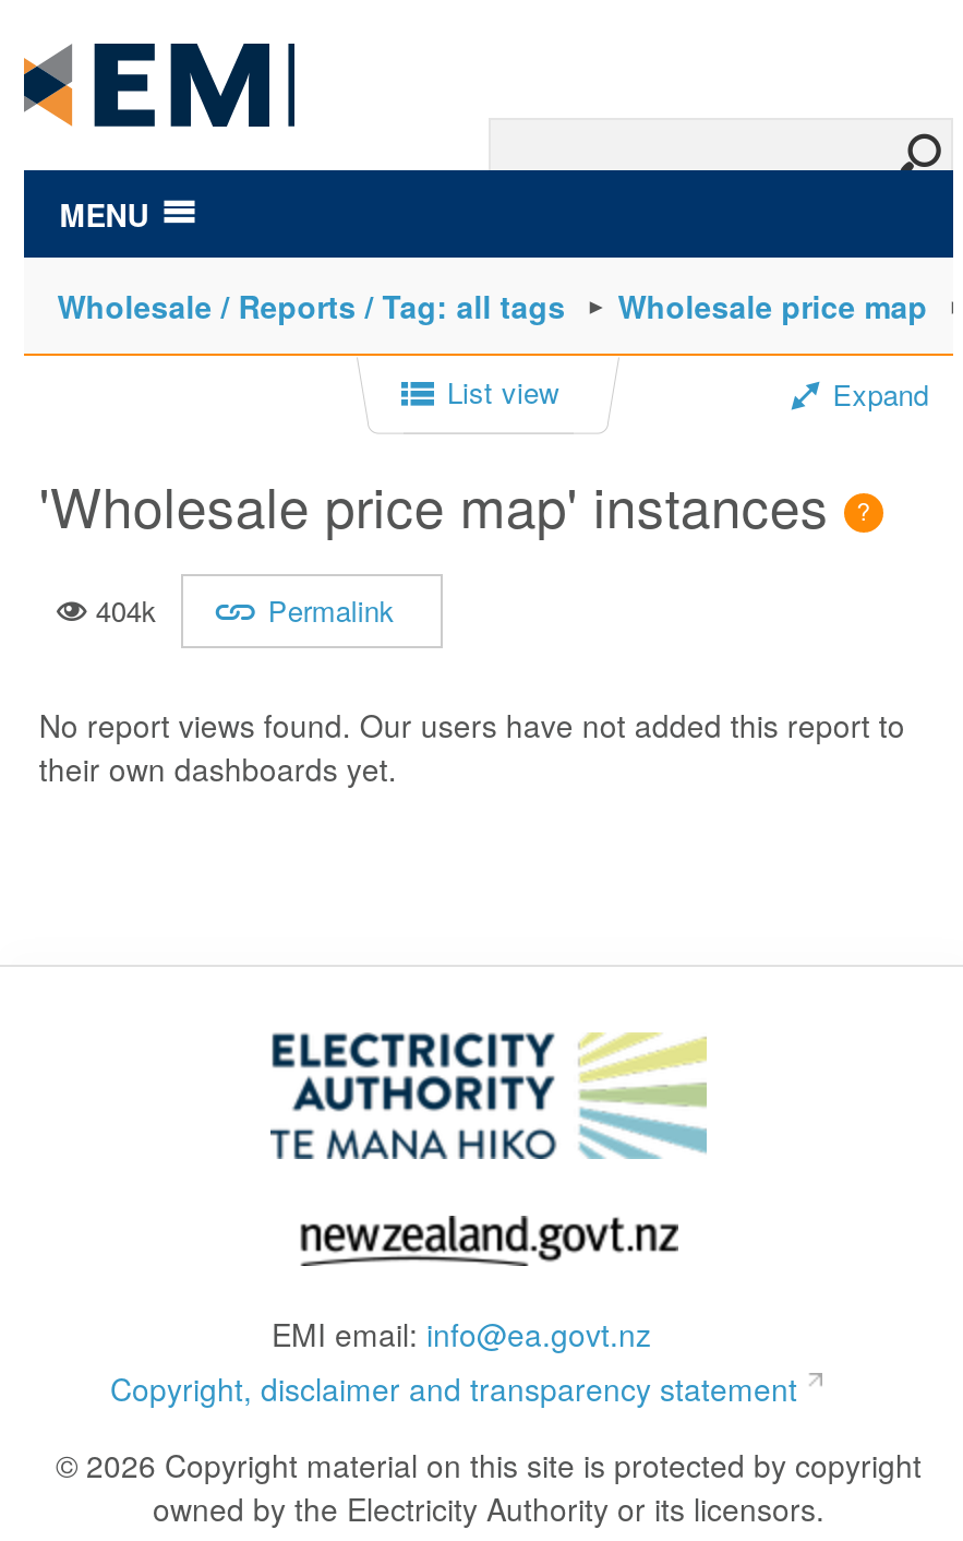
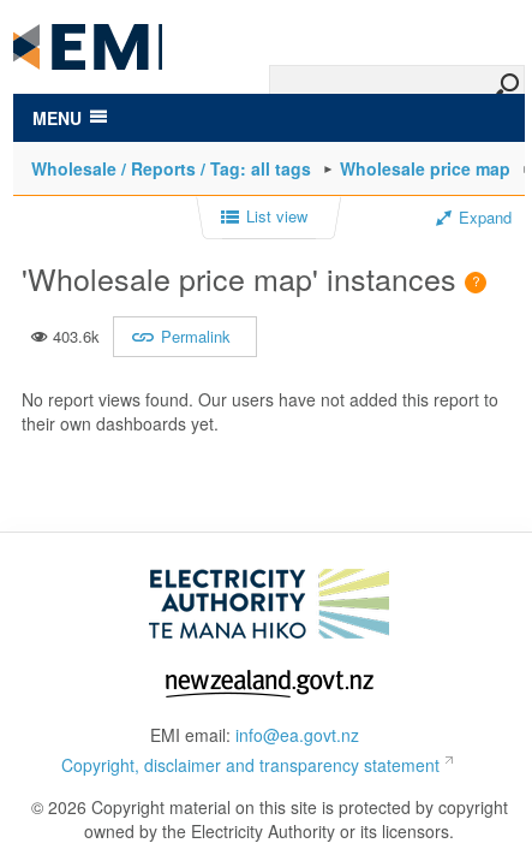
- 404k
+ 403.6k
